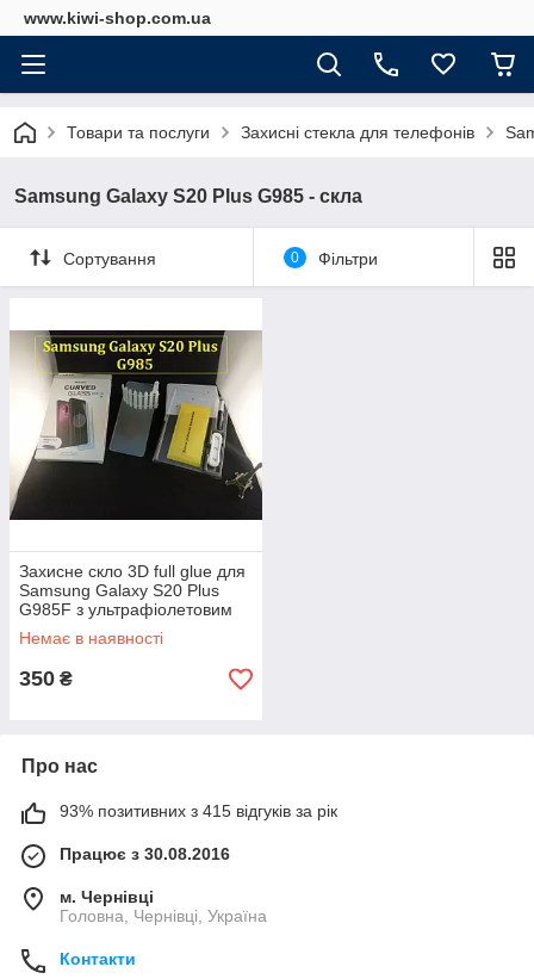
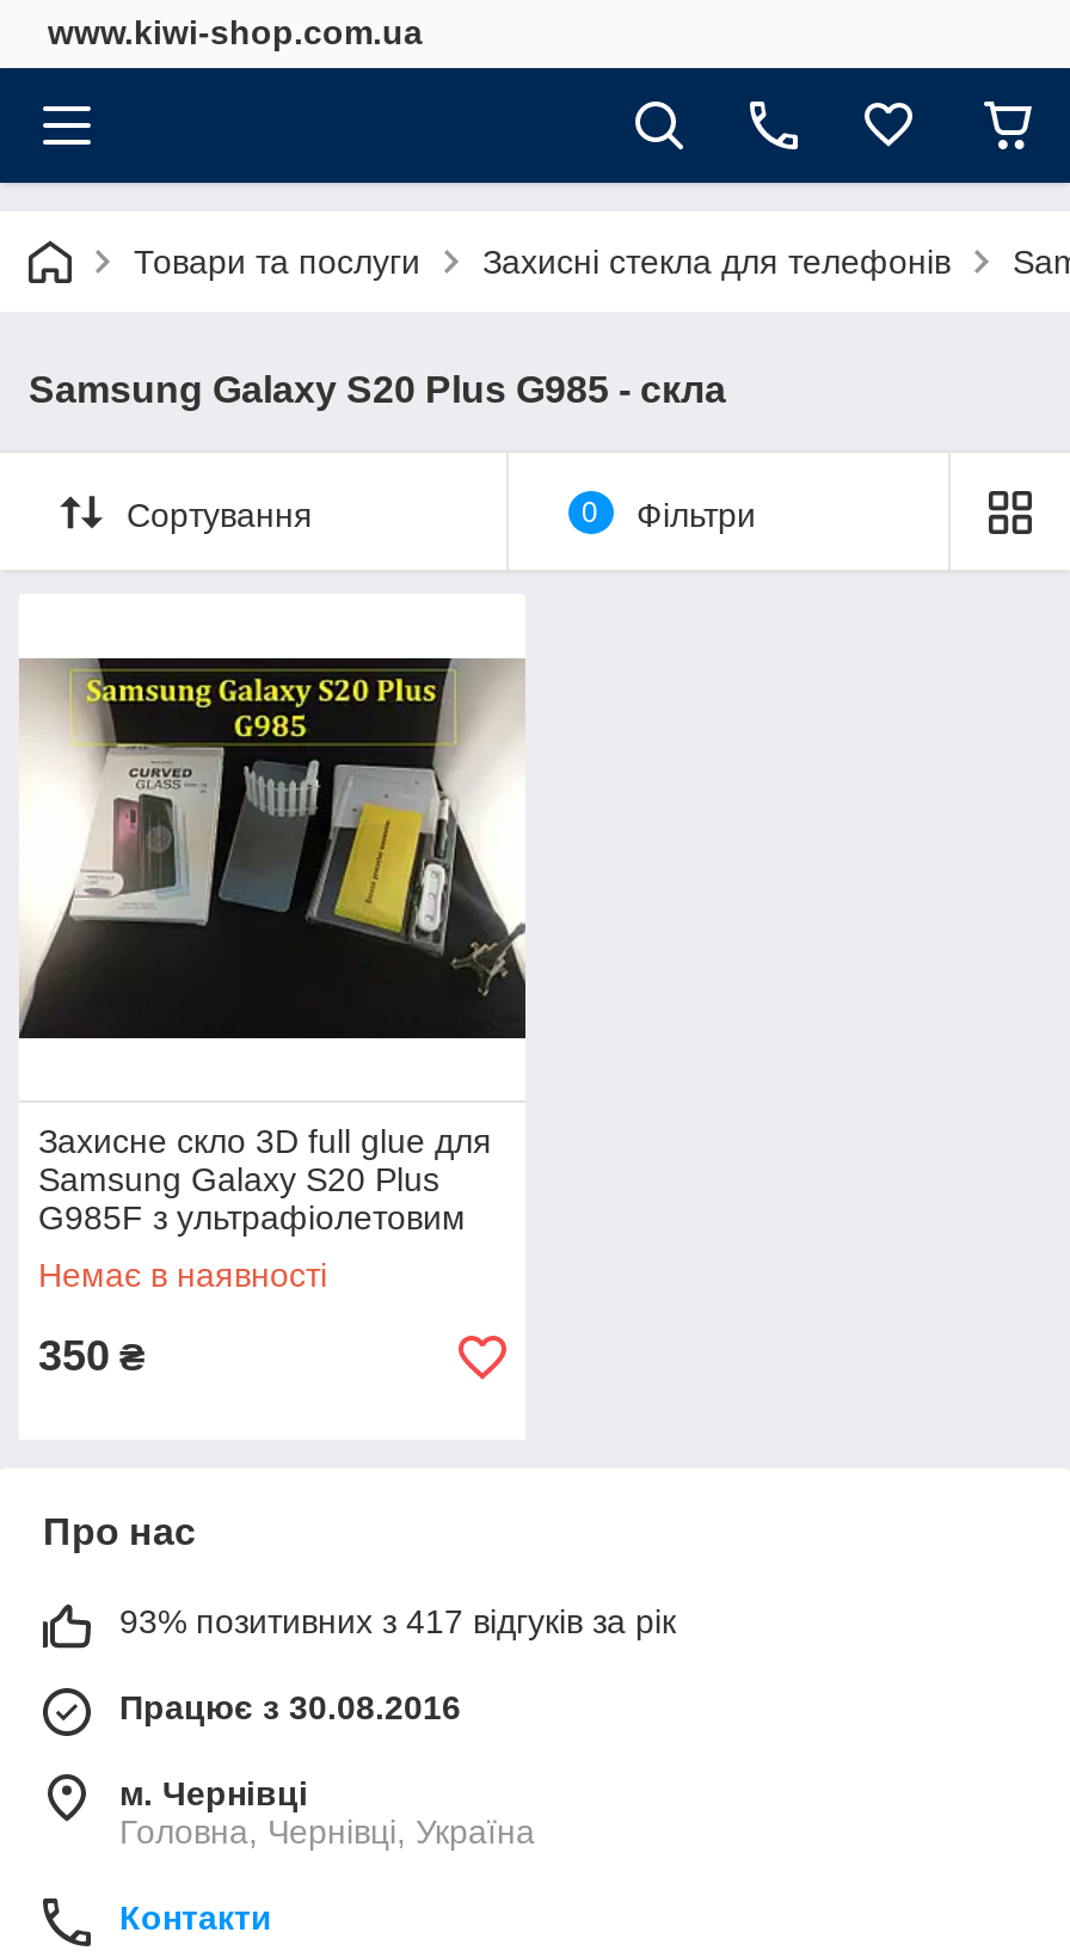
- 93% позитивних з 415 відгуків за рік
+ 93% позитивних з 417 відгуків за рік
